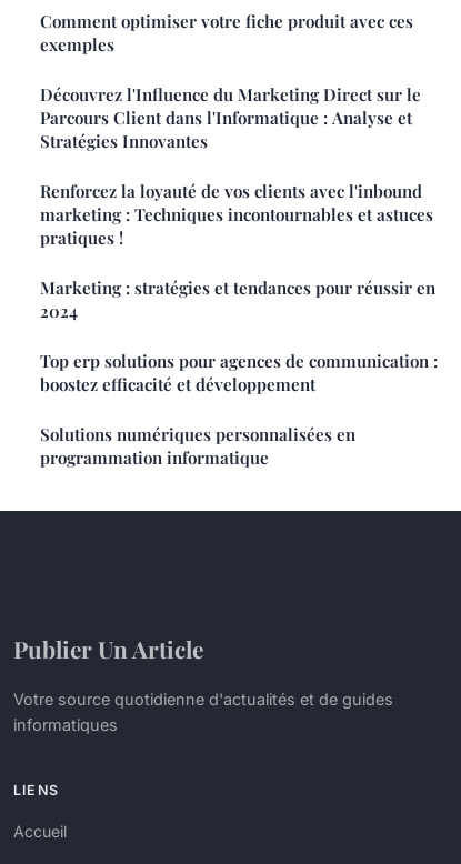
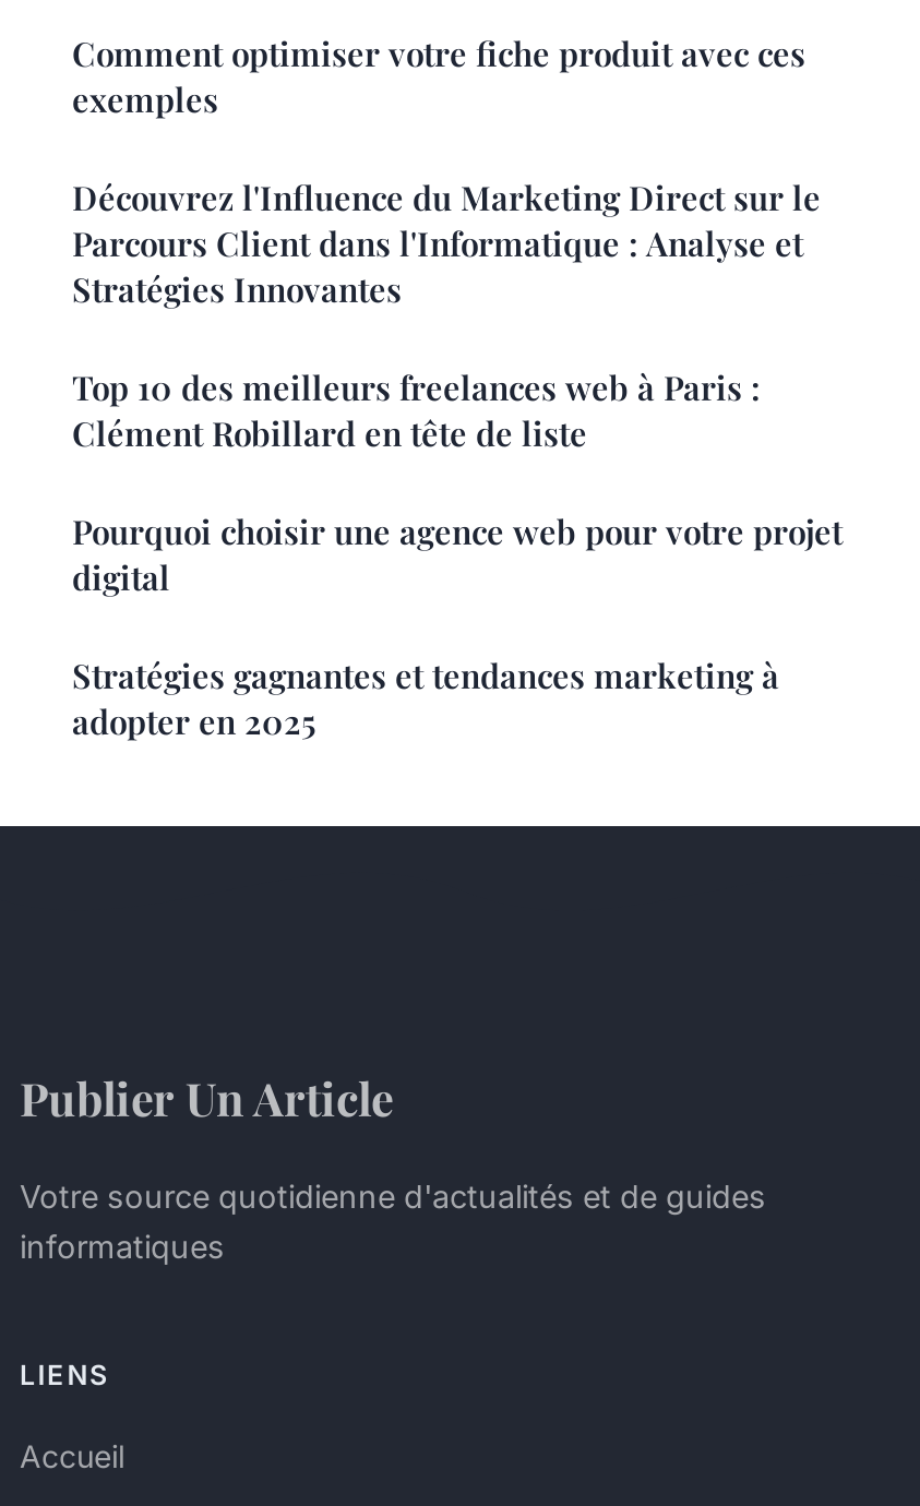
- Renforcez la loyauté de vos clients avec l'inbound
- marketing : Techniques incontournables et astuces
- pratiques !
- Marketing : stratégies et tendances pour réussir en
- 2024
- Top erp solutions pour agences de communication :
- boostez efficacité et développement
- Solutions numériques personnalisées en
- programmation informatique
+ Top 10 des meilleurs freelances web à Paris :
+ Clément Robillard en tête de liste
+ Pourquoi choisir une agence web pour votre projet
+ digital
+ Stratégies gagnantes et tendances marketing à
+ adopter en 2025
